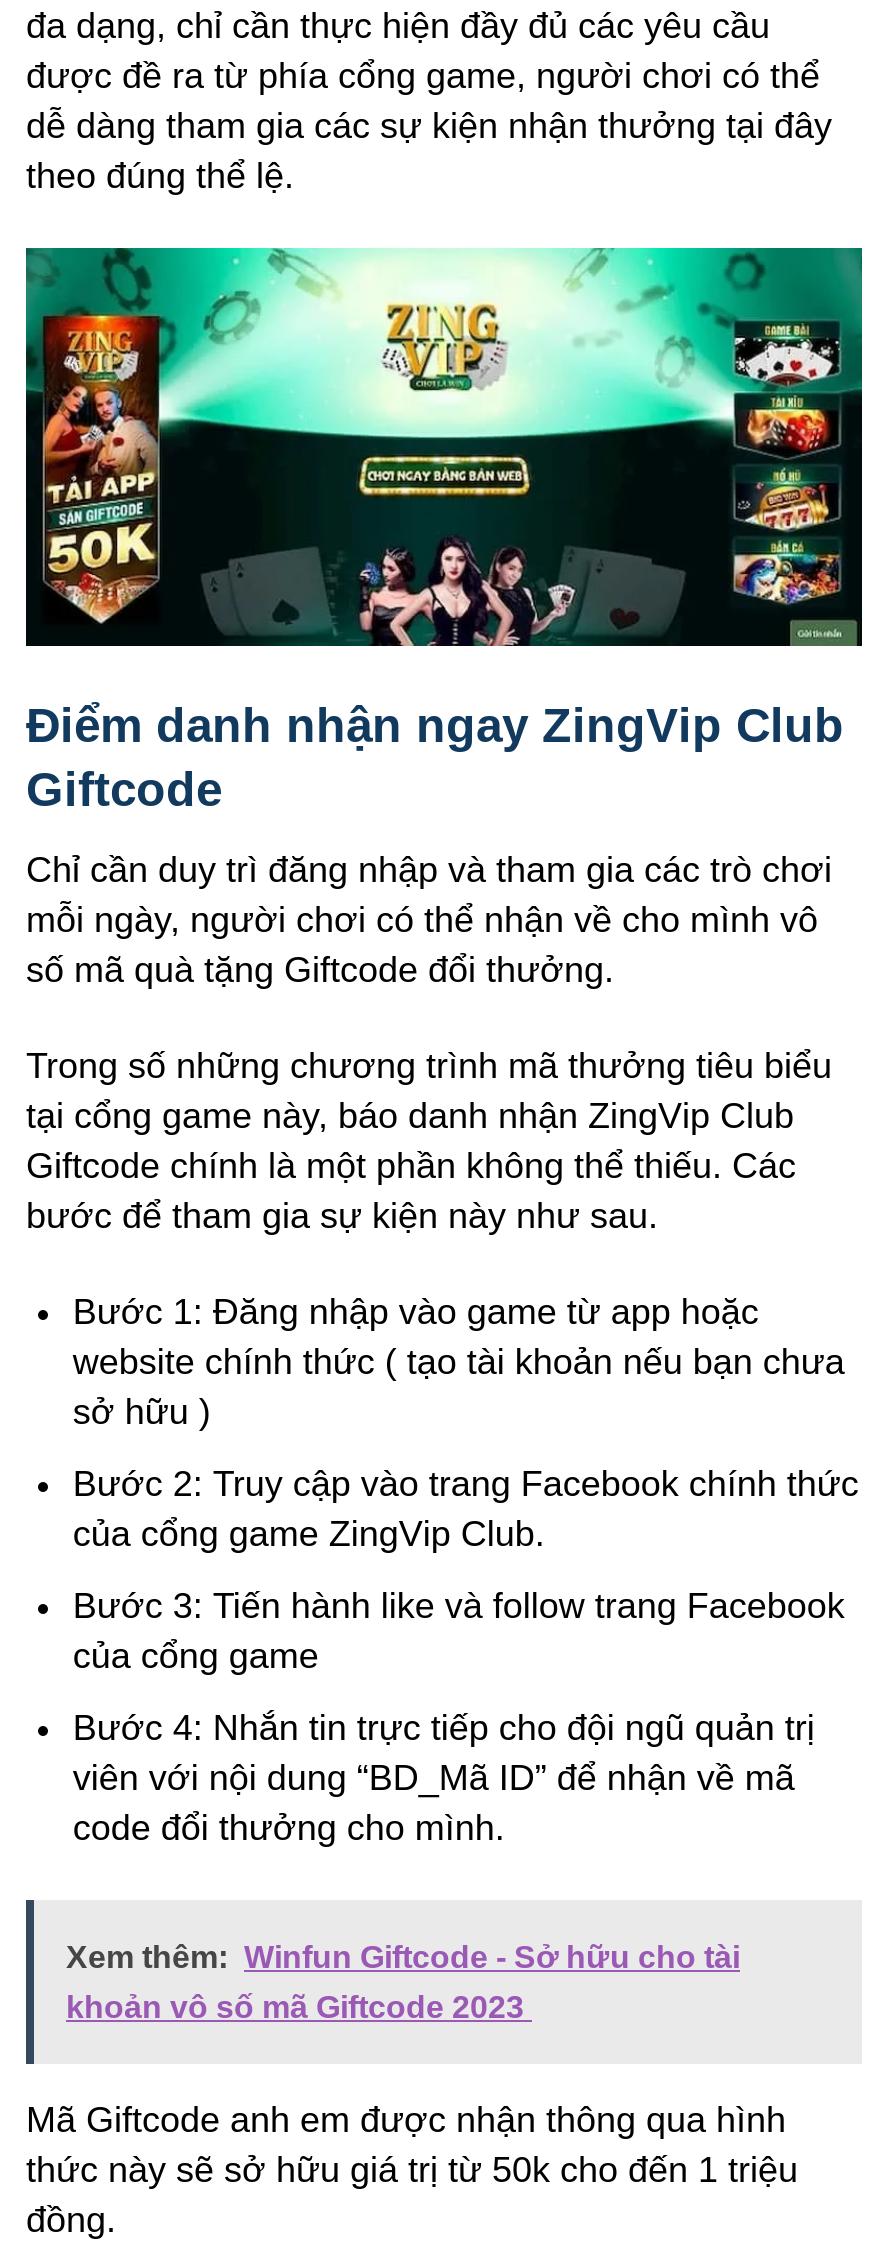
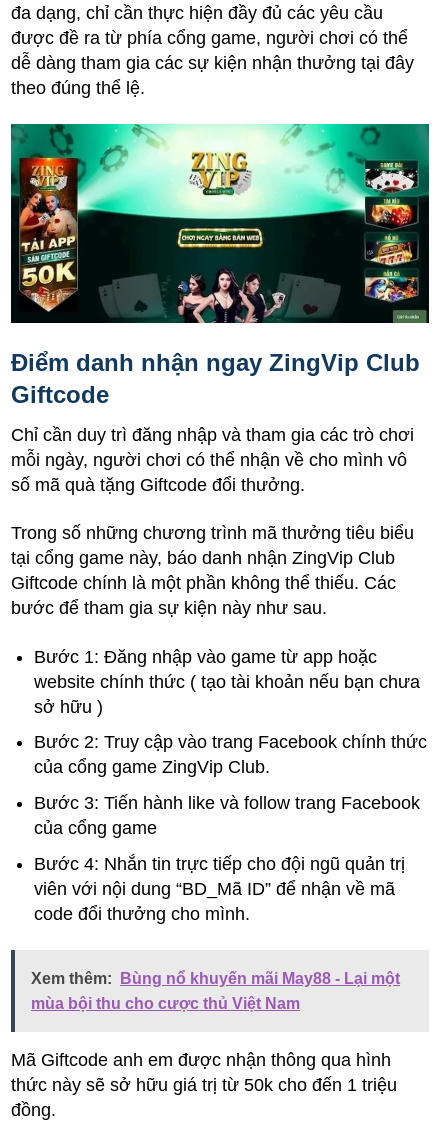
- Xem thêm: Winfun Giftcode - Sở hữu cho tài
+ Xem thêm: Bùng nổ khuyến mãi May88 - Lại một

- khoản vô số mã Giftcode 2023
+ mùa bội thu cho cược thủ Việt Nam
